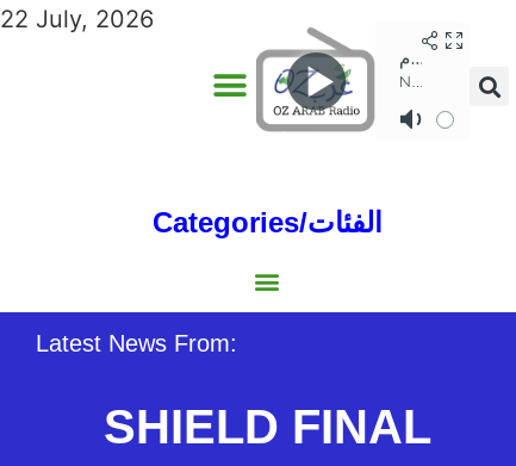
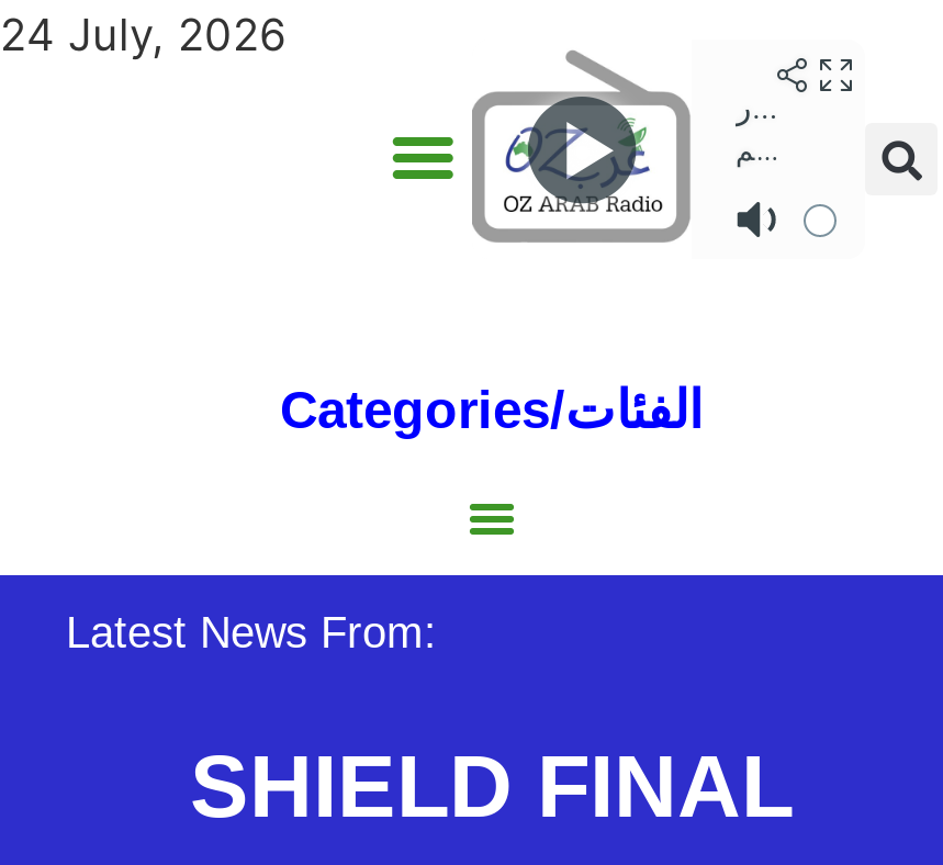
- 22 July, 2026
+ 24 July, 2026
